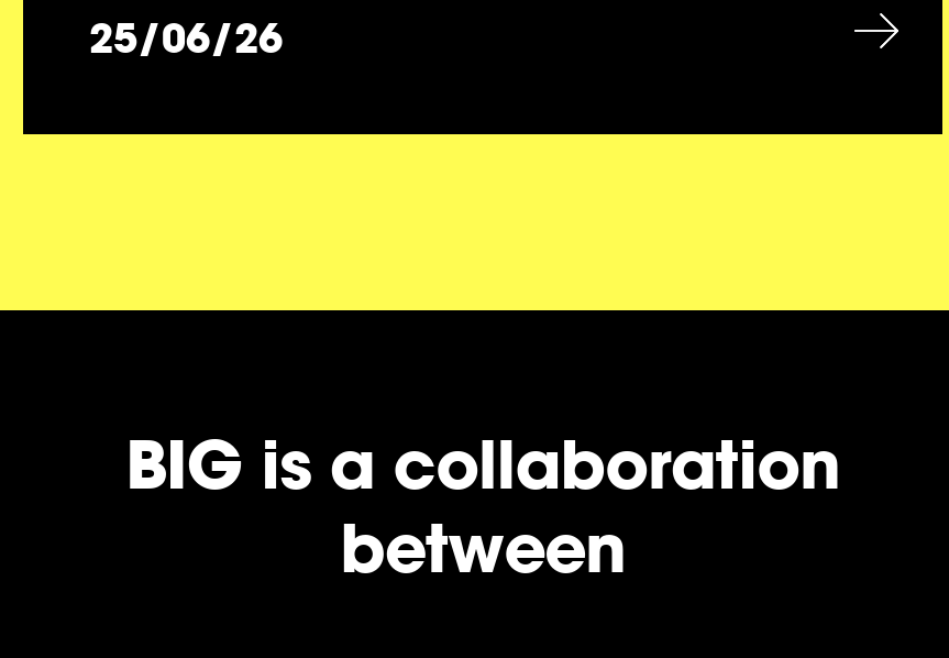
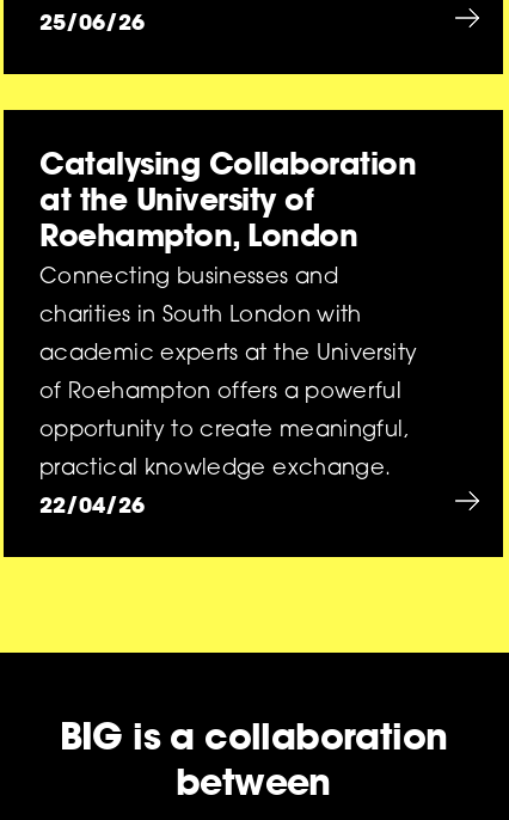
+ Catalysing Collaboration
+ at the University of
+ Roehampton, London
+ Connecting businesses and
+ charities in South London with
+ academic experts at the University
+ of Roehampton offers a powerful
+ opportunity to create meaningful,
+ practical knowledge exchange.
+ 22/04/26
